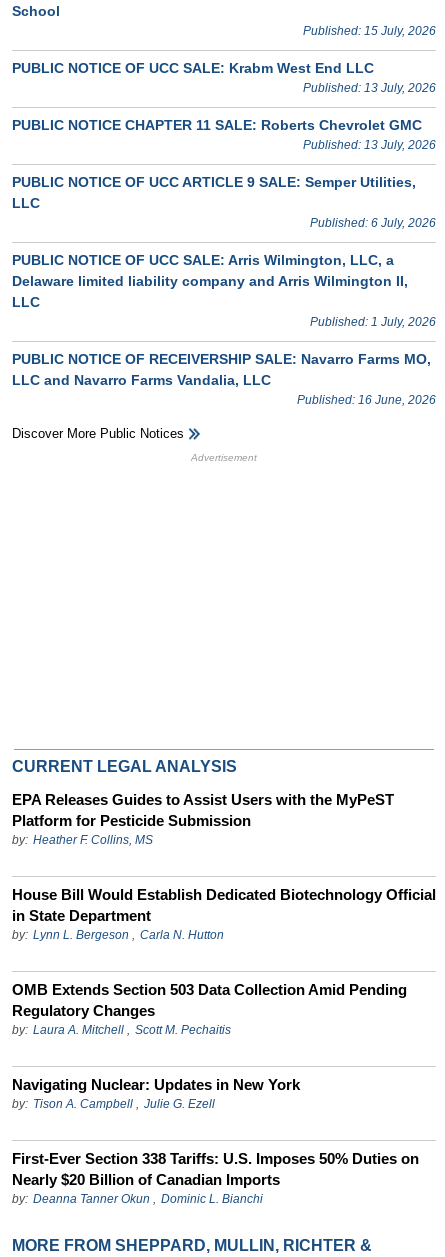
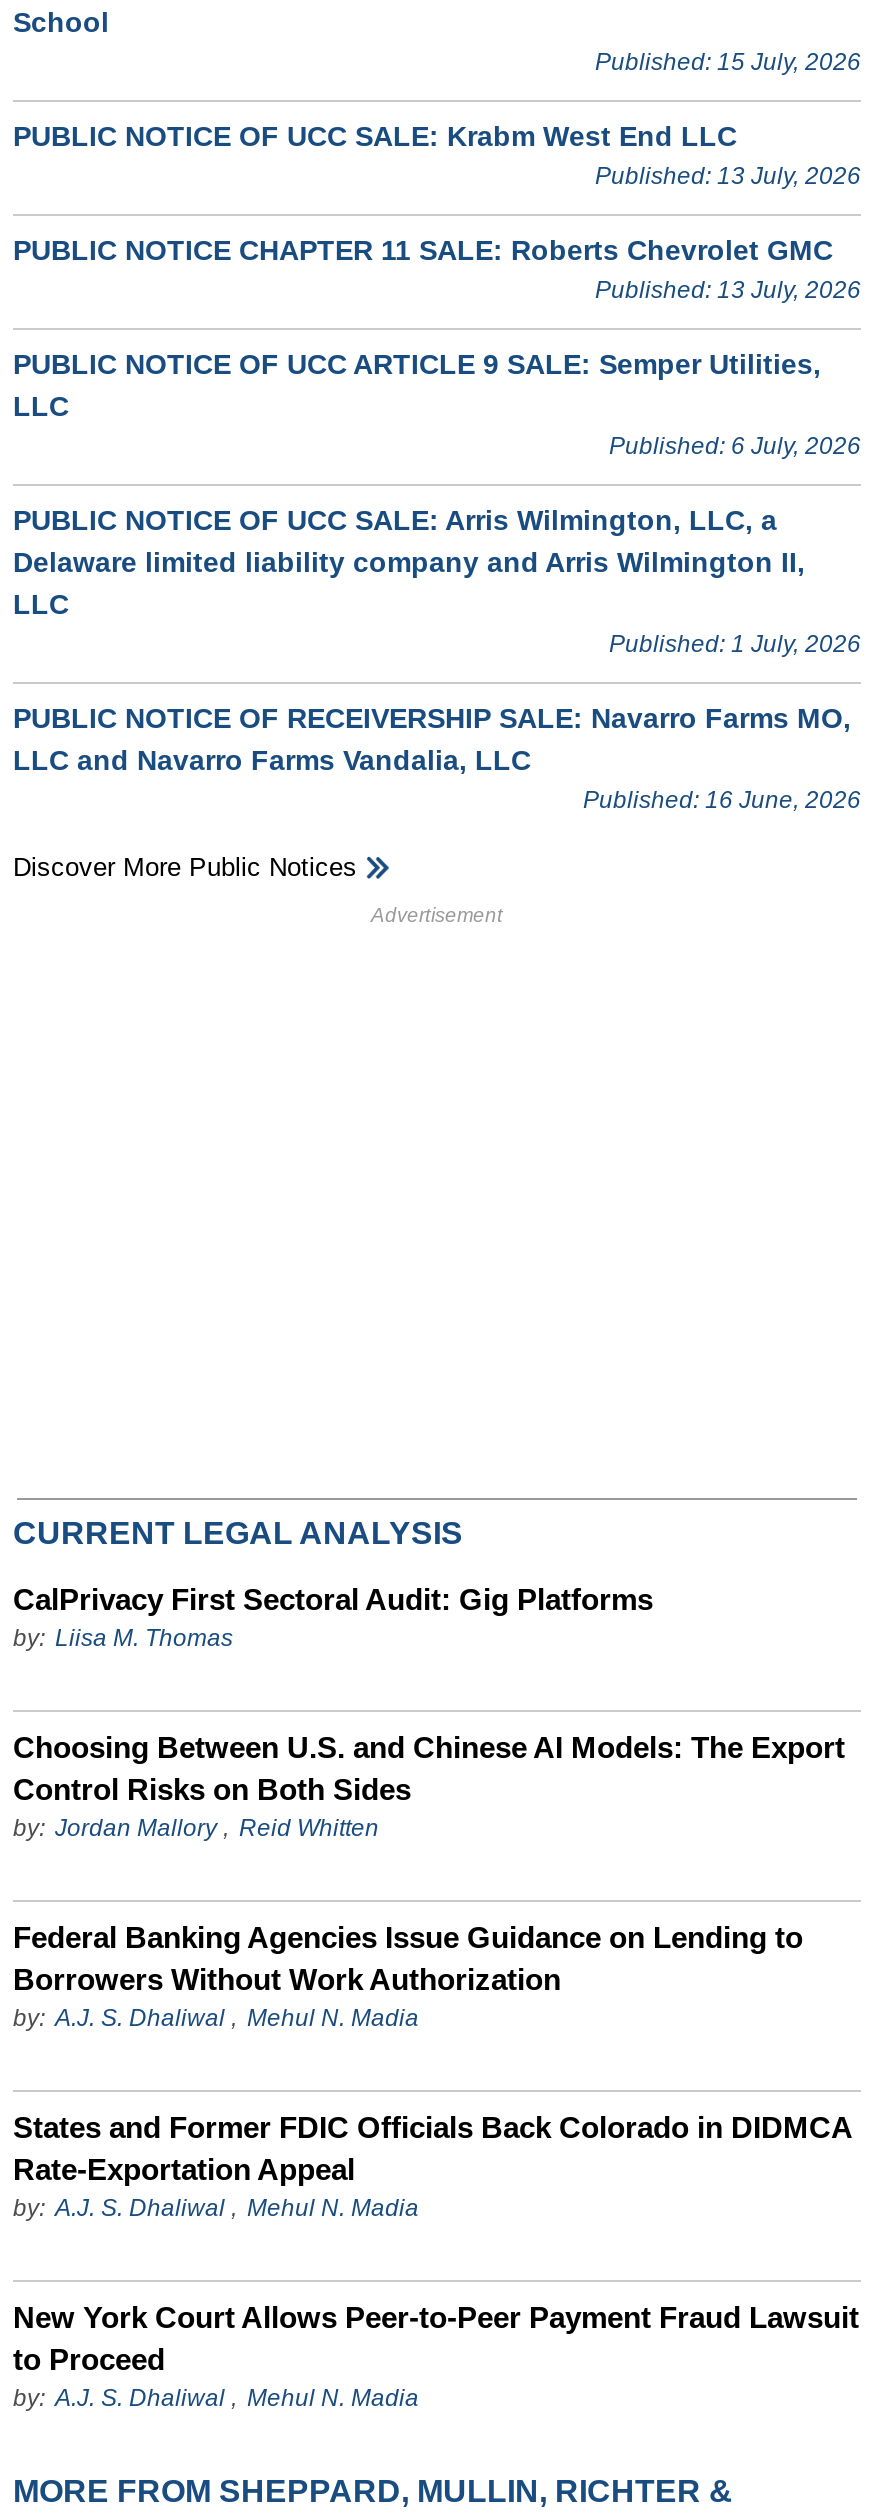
- EPA Releases Guides to Assist Users with the MyPeST
- Platform for Pesticide Submission
- by: Heather F. Collins, MS
+ CalPrivacy First Sectoral Audit: Gig Platforms
+ by: Liisa M. Thomas

- House Bill Would Establish Dedicated Biotechnology Official
- in State Department
- by: Lynn L. Bergeson, Carla N. Hutton
+ Choosing Between U.S. and Chinese AI Models: The Export
+ Control Risks on Both Sides
+ by: Jordan Mallory, Reid Whitten

- OMB Extends Section 503 Data Collection Amid Pending
- Regulatory Changes
- by: Laura A. Mitchell, Scott M. Pechaitis
+ Federal Banking Agencies Issue Guidance on Lending to
+ Borrowers Without Work Authorization
+ by: A.J. S. Dhaliwal, Mehul N. Madia

- Navigating Nuclear: Updates in New York
- by: Tison A. Campbell, Julie G. Ezell
+ States and Former FDIC Officials Back Colorado in DIDMCA
+ Rate-Exportation Appeal
+ by: A.J. S. Dhaliwal, Mehul N. Madia

- First-Ever Section 338 Tariffs: U.S. Imposes 50% Duties on
- Nearly $20 Billion of Canadian Imports
- by: Deanna Tanner Okun, Dominic L. Bianchi
+ New York Court Allows Peer-to-Peer Payment Fraud Lawsuit
+ to Proceed
+ by: A.J. S. Dhaliwal, Mehul N. Madia
